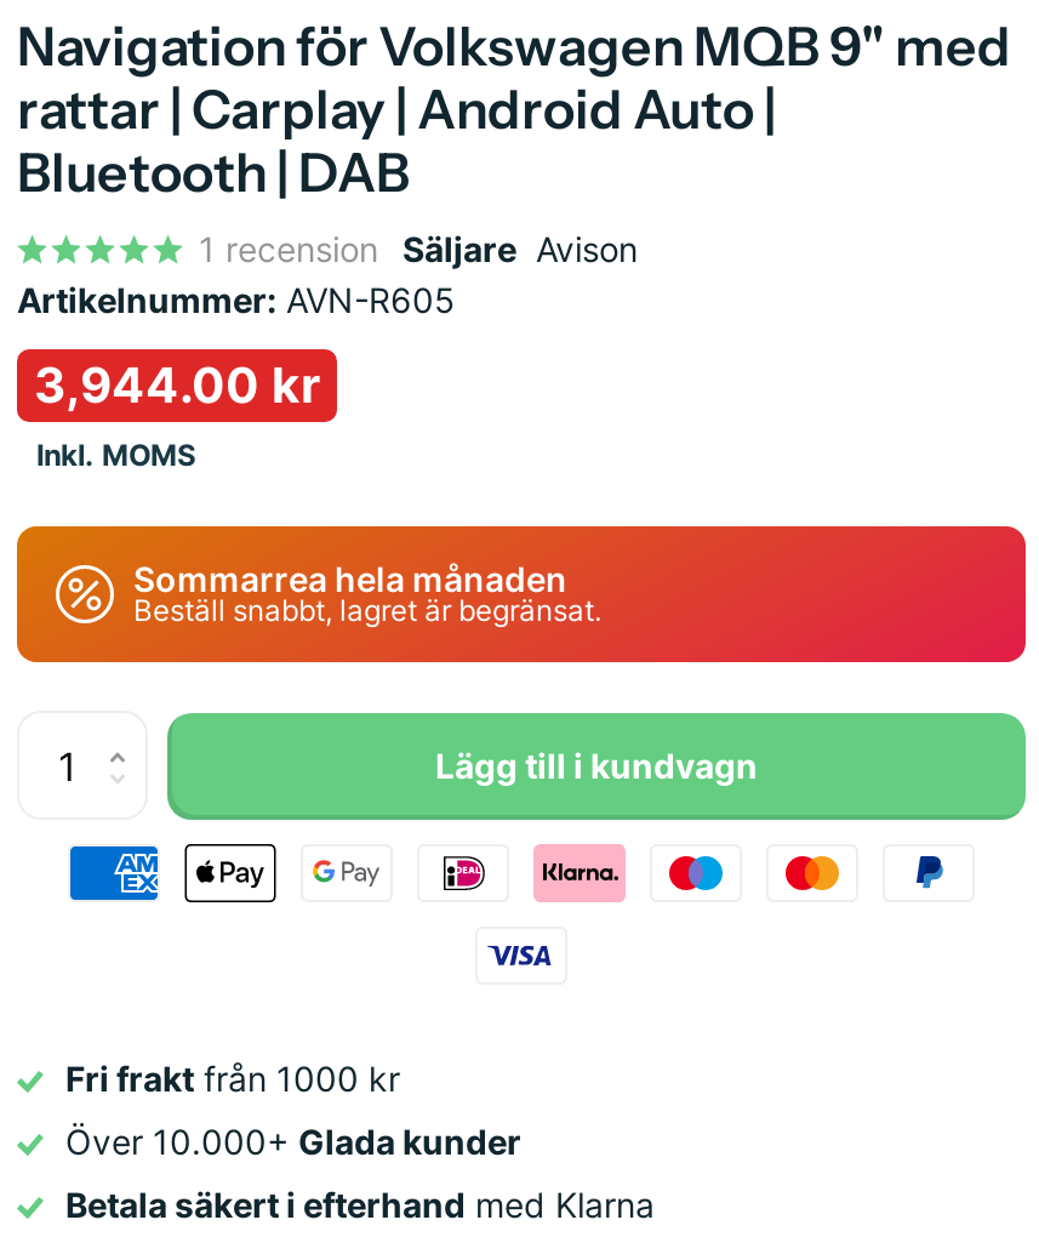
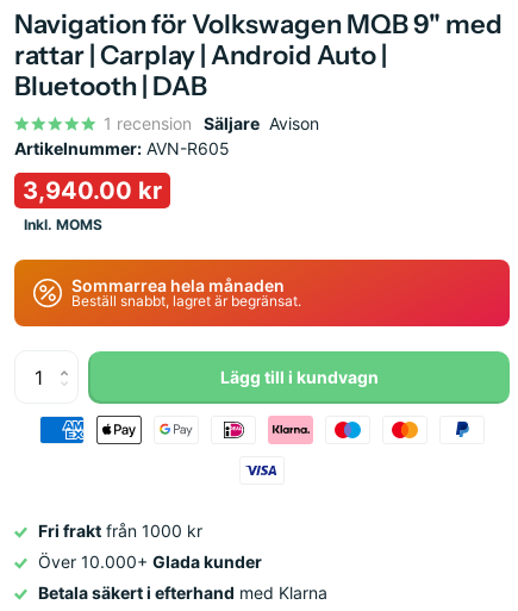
- 3,944.00 kr
+ 3,940.00 kr
